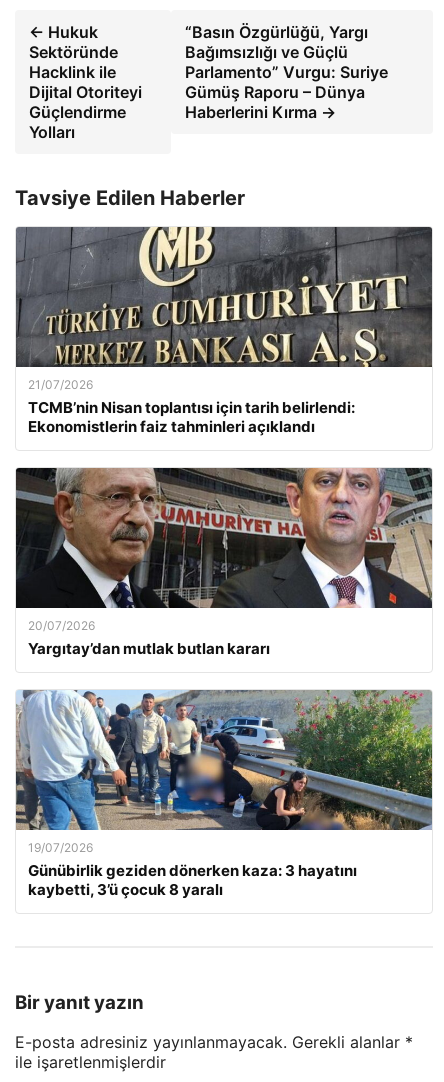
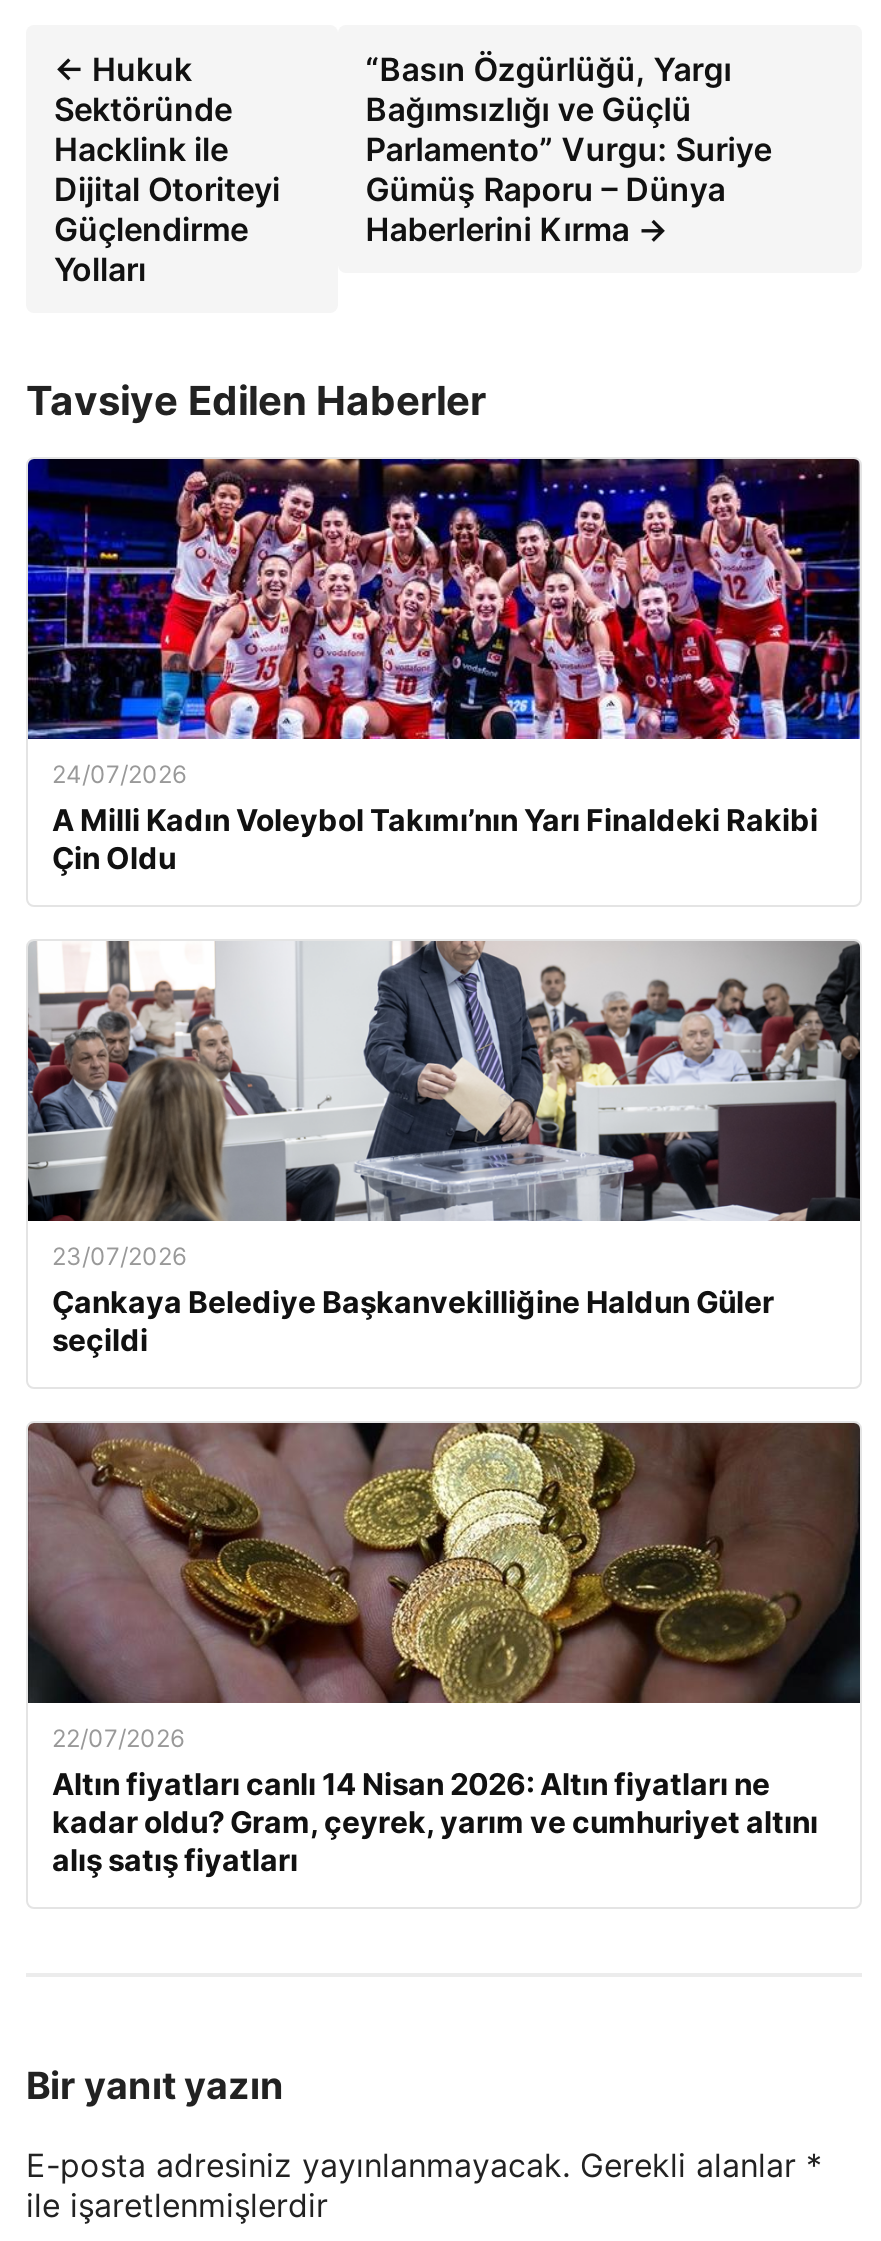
- [image]
- 21/07/2026
- TCMB’nin Nisan toplantısı için tarih belirlendi:
- Ekonomistlerin faiz tahminleri açıklandı
+ [image]
+ 24/07/2026
+ A Milli Kadın Voleybol Takımı’nın Yarı Finaldeki Rakibi
+ Çin Oldu

- [image]
- 20/07/2026
- Yargıtay’dan mutlak butlan kararı
+ [image]
+ 23/07/2026
+ Çankaya Belediye Başkanvekilliğine Haldun Güler
+ seçildi

- [image]
- 19/07/2026
- Günübirlik geziden dönerken kaza: 3 hayatını
- kaybetti, 3’ü çocuk 8 yaralı
+ [image]
+ 22/07/2026
+ Altın fiyatları canlı 14 Nisan 2026: Altın fiyatları ne
+ kadar oldu? Gram, çeyrek, yarım ve cumhuriyet altını
+ alış satış fiyatları
